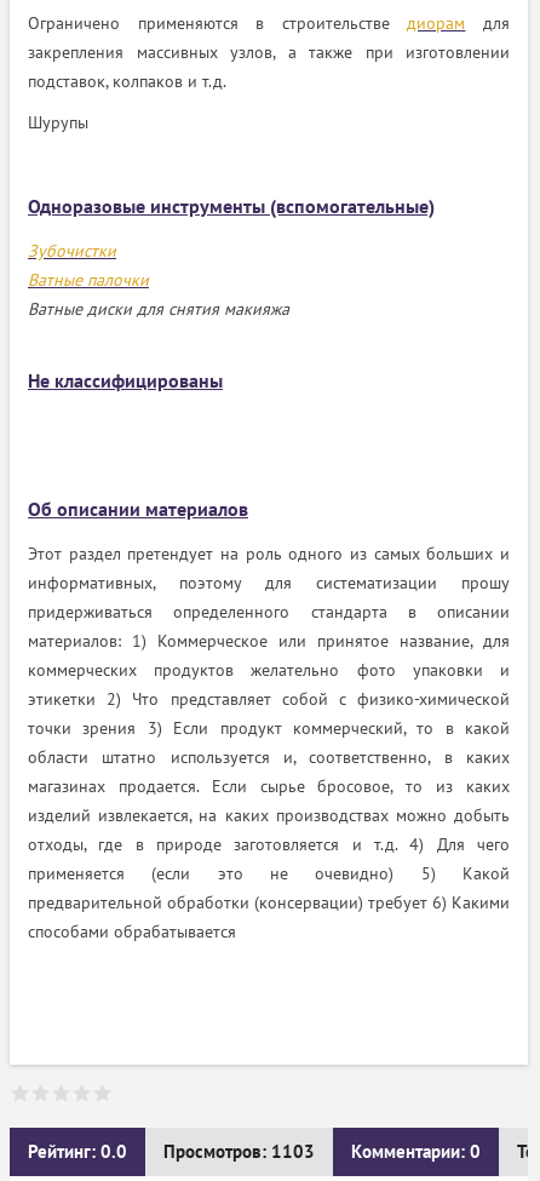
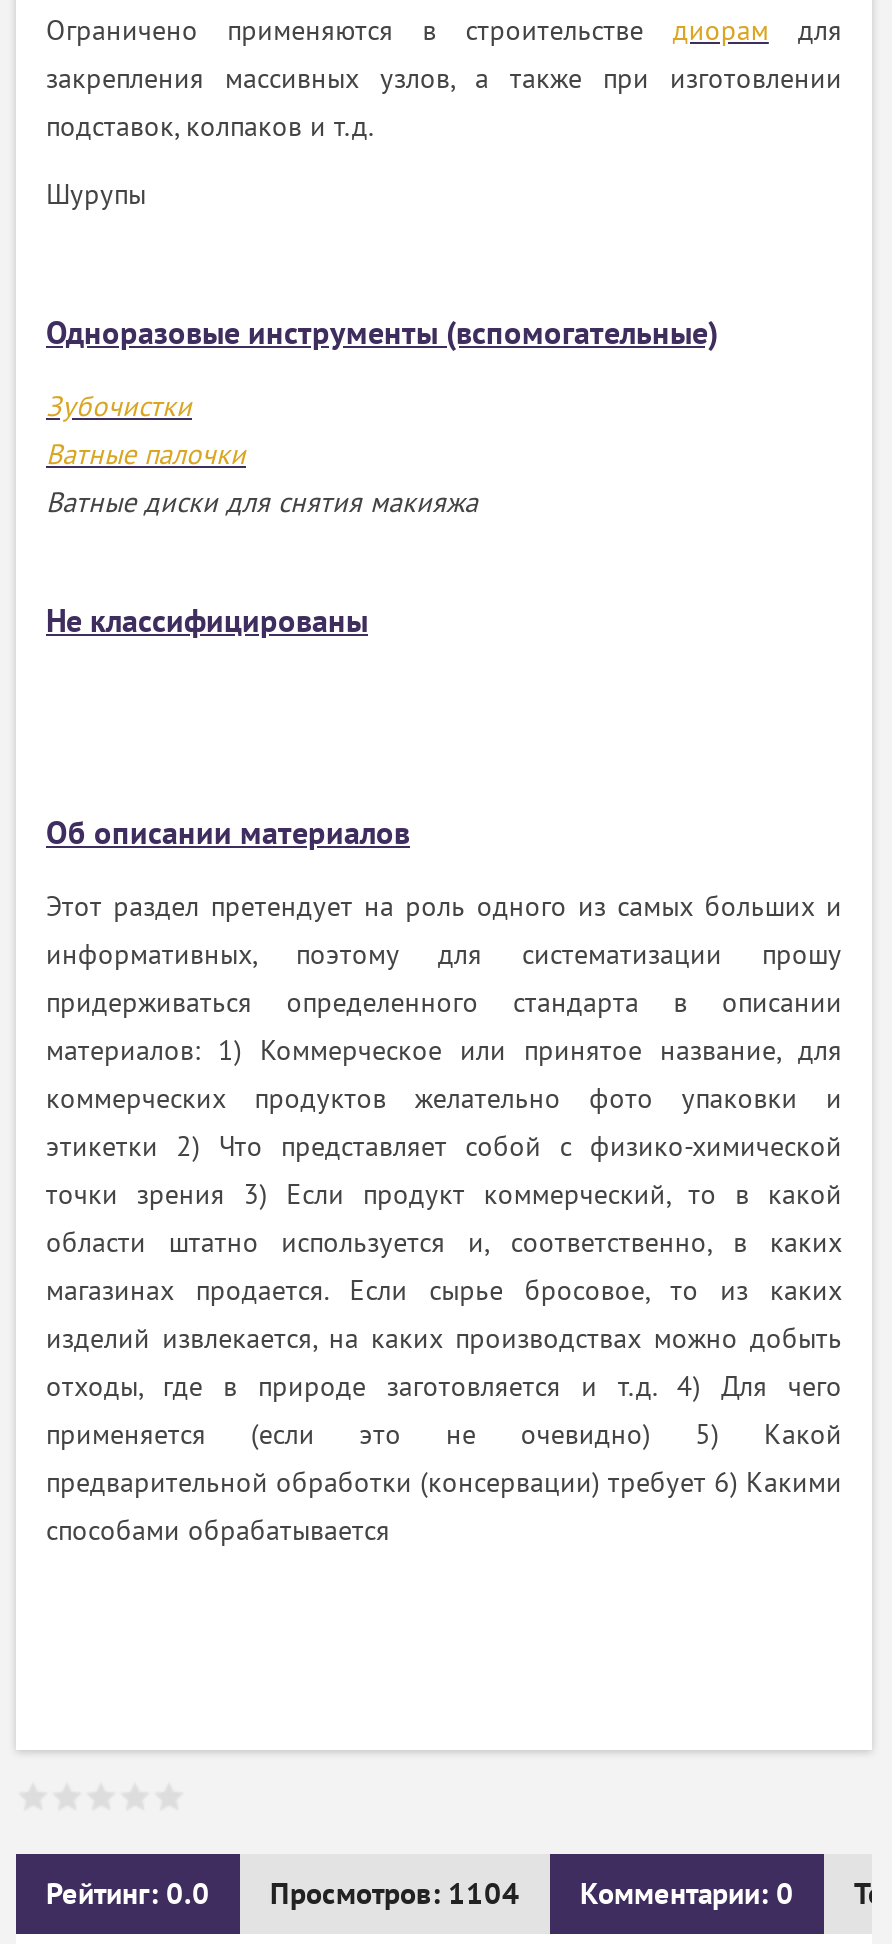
- Просмотров: 1103
+ Просмотров: 1104
